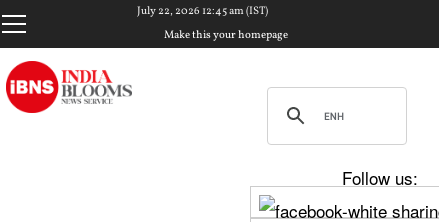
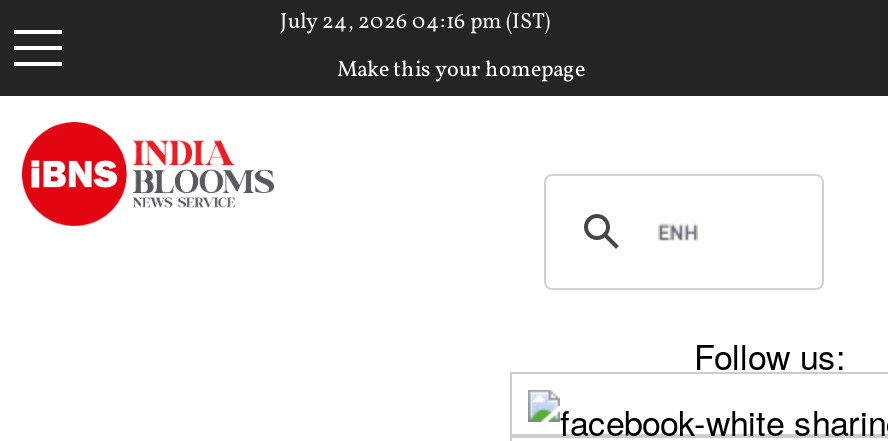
- July 22, 2026 12:45 am (IST)
+ July 24, 2026 04:16 pm (IST)
